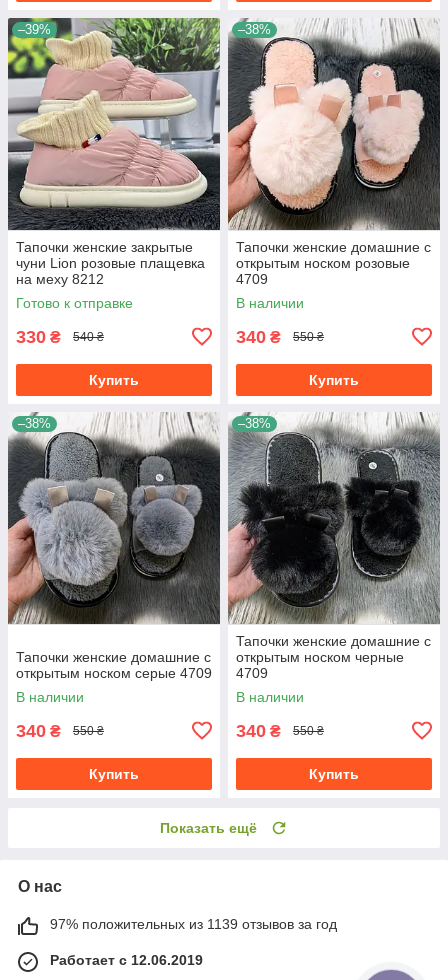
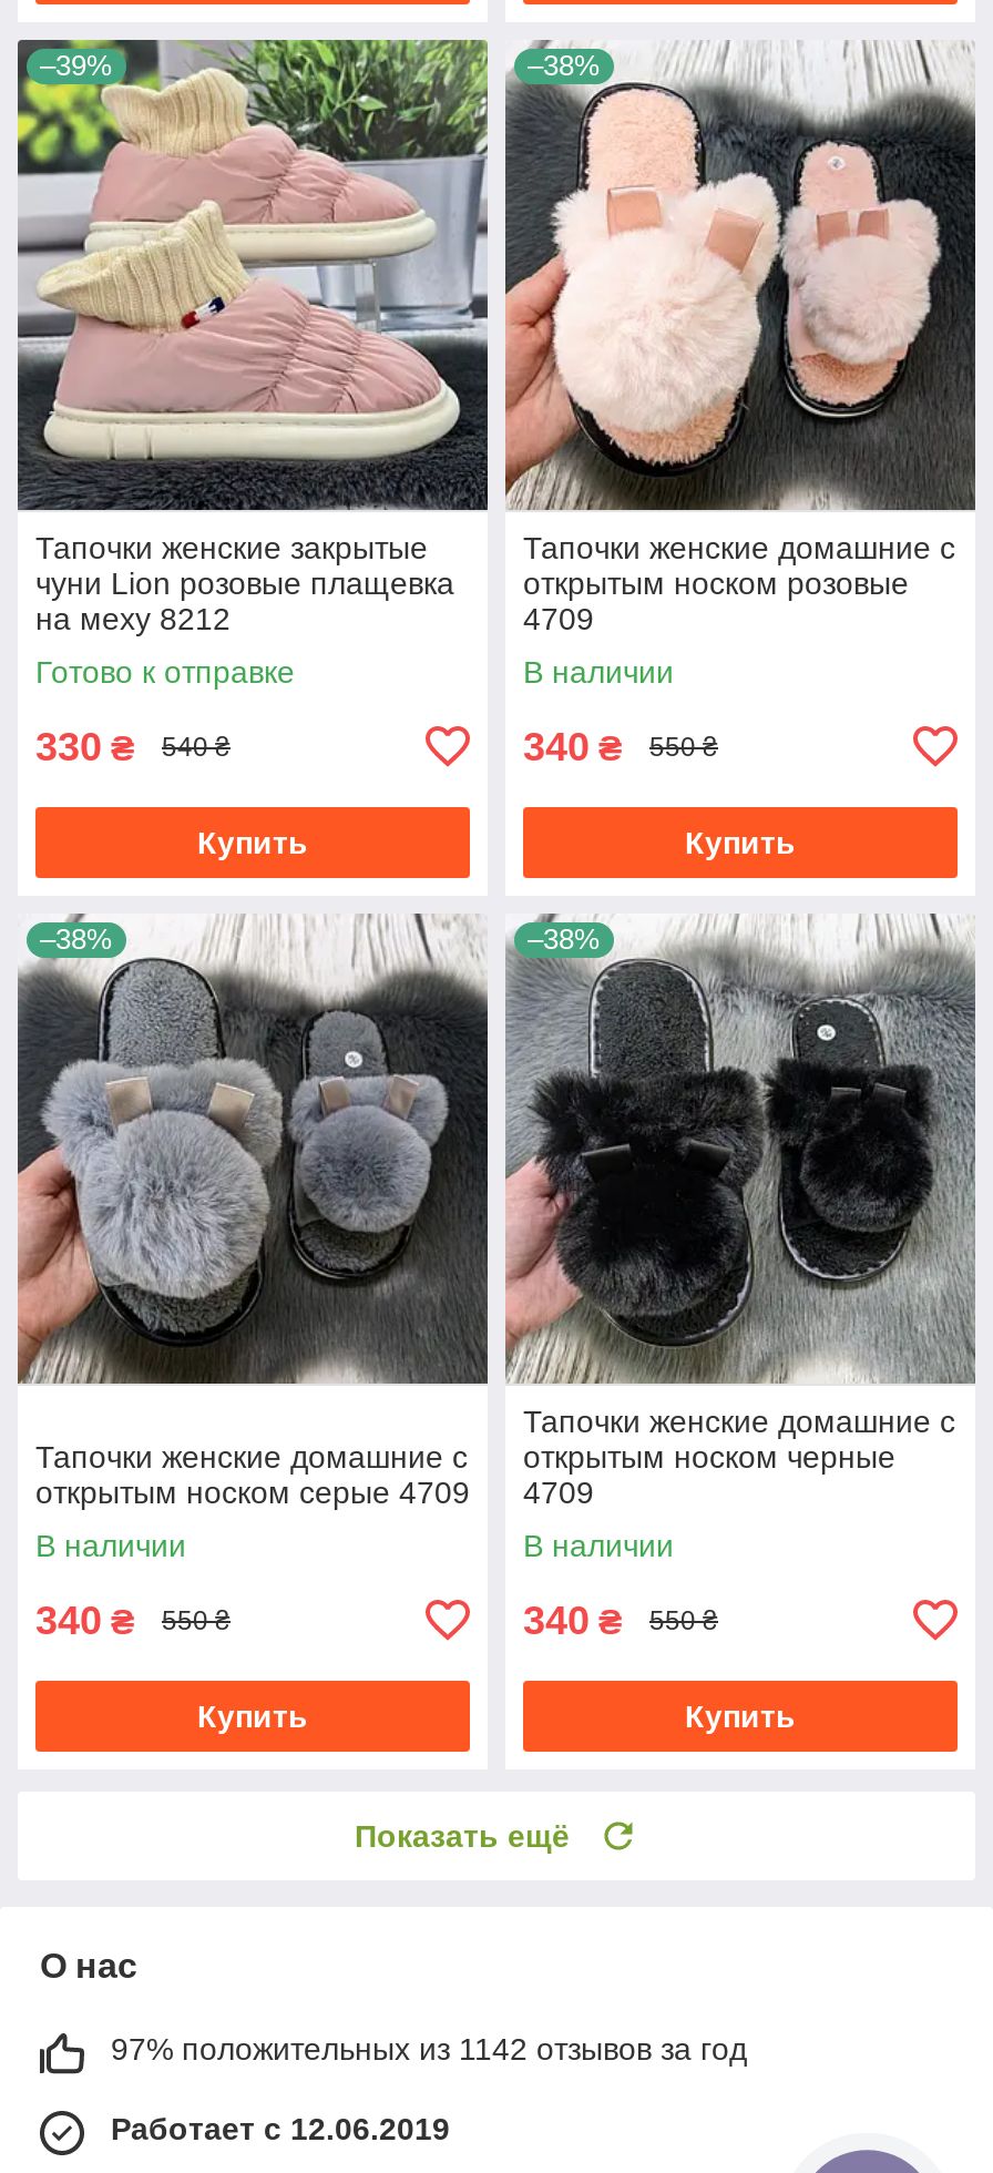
- 97% положительных из 1139 отзывов за год
+ 97% положительных из 1142 отзывов за год
